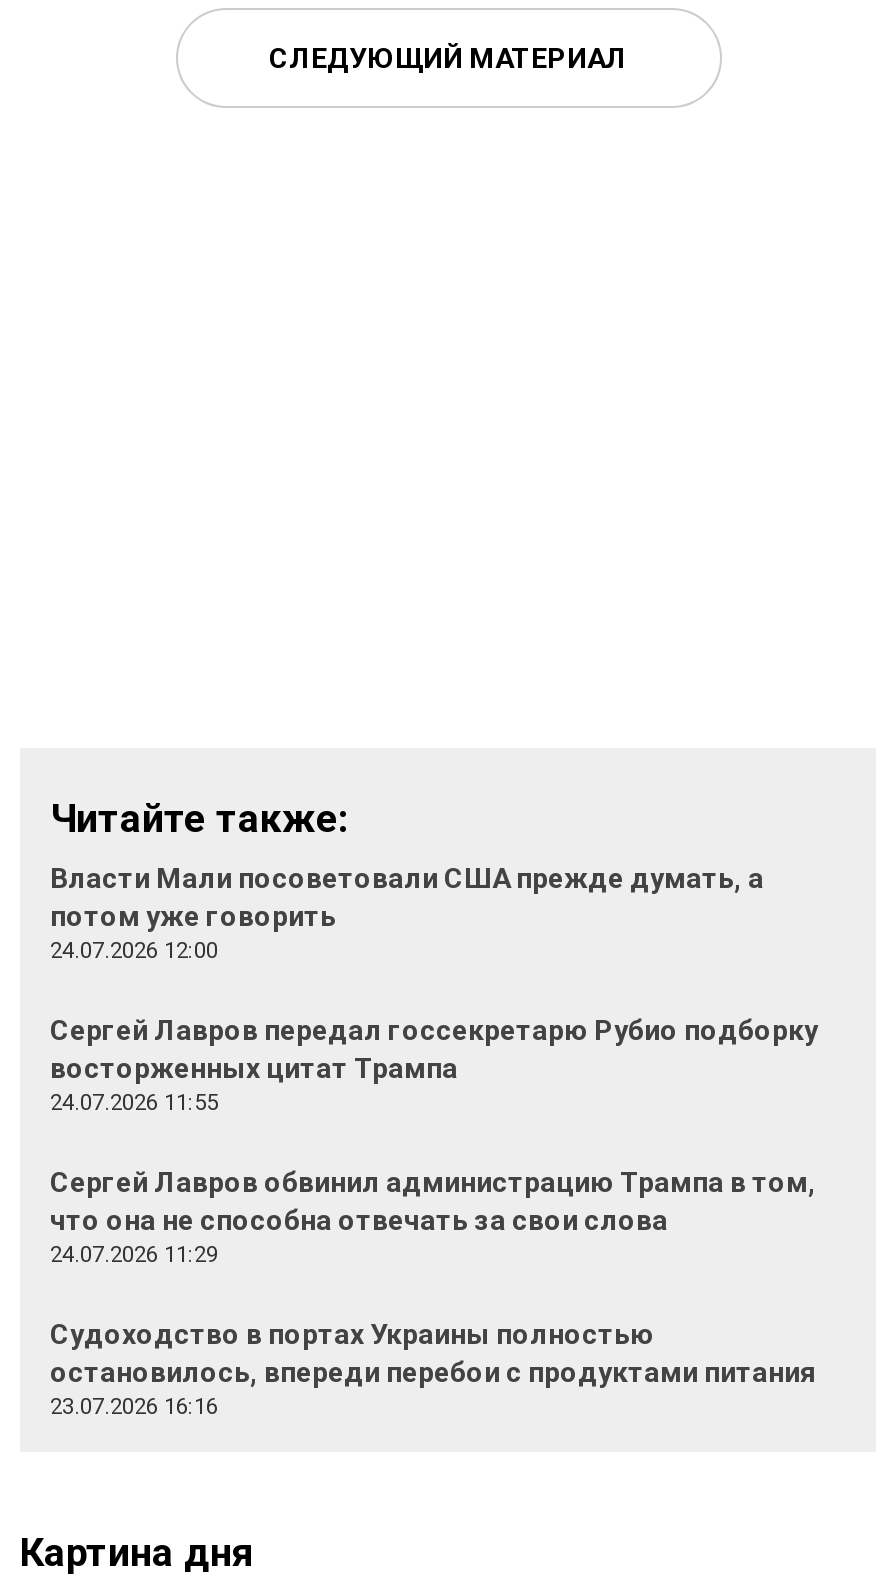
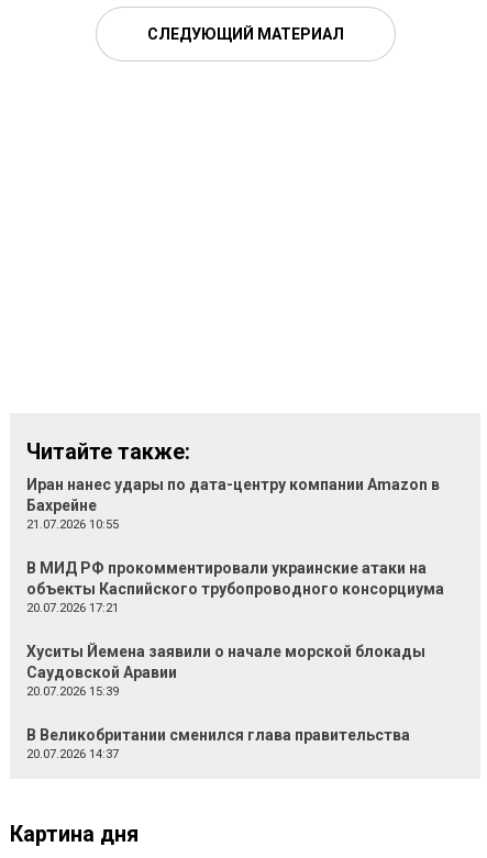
- Власти Мали посоветовали США прежде думать, а
- потом уже говорить
- 24.07.2026 12:00
+ Иран нанес удары по дата-центру компании Amazon в
+ Бахрейне
+ 21.07.2026 10:55

- Сергей Лавров передал госсекретарю Рубио подборку
- восторженных цитат Трампа
- 24.07.2026 11:55
+ В МИД РФ прокомментировали украинские атаки на
+ объекты Каспийского трубопроводного консорциума
+ 20.07.2026 17:21

- Сергей Лавров обвинил администрацию Трампа в том,
- что она не способна отвечать за свои слова
- 24.07.2026 11:29
+ Хуситы Йемена заявили о начале морской блокады
+ Саудовской Аравии
+ 20.07.2026 15:39

- Судоходство в портах Украины полностью
- остановилось, впереди перебои с продуктами питания
- 23.07.2026 16:16
+ В Великобритании сменился глава правительства
+ 20.07.2026 14:37
